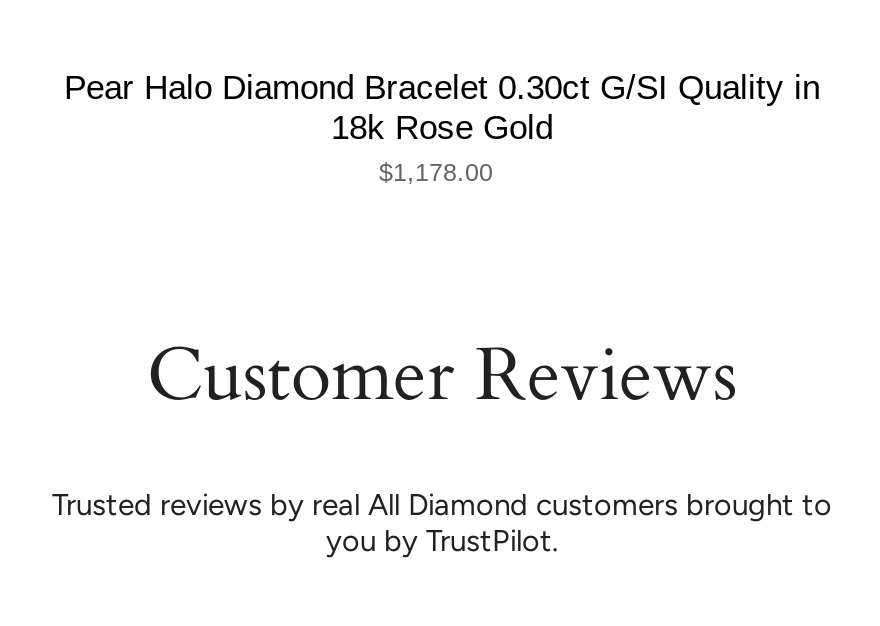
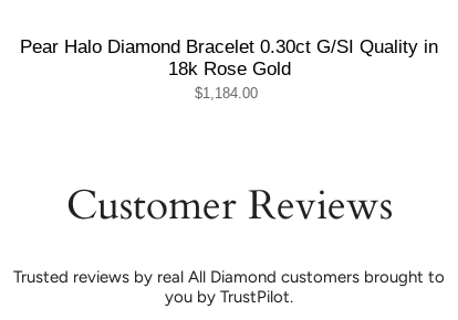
- $1,178.00
+ $1,184.00
